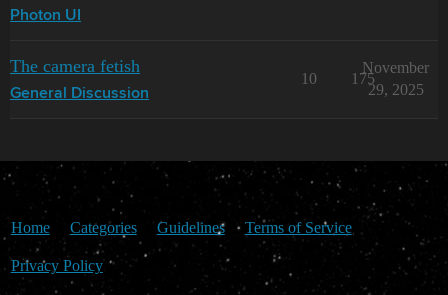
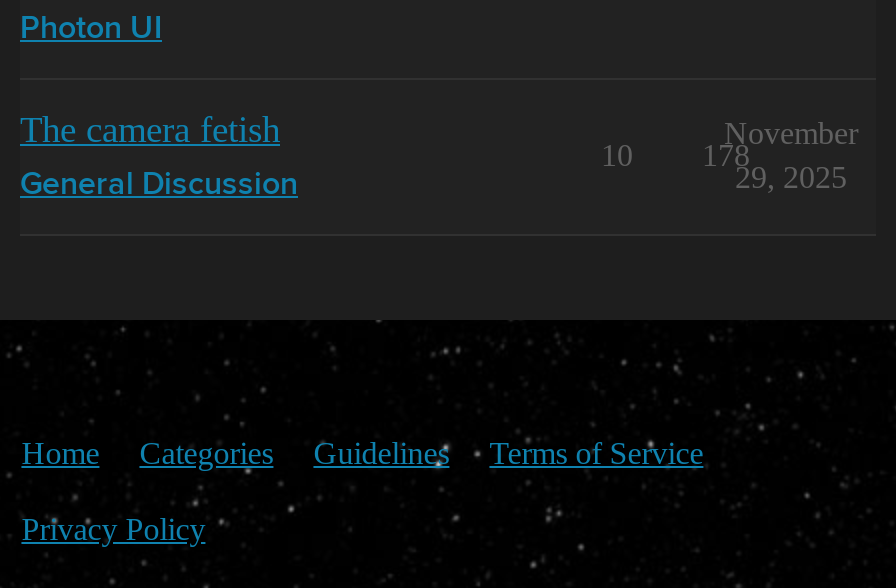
- 175
+ 178
